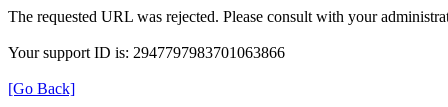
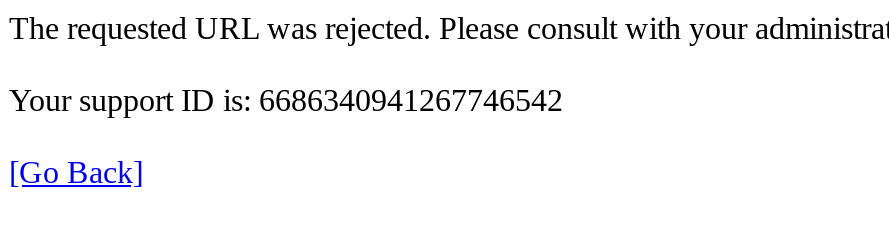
- Your support ID is: 2947797983701063866
+ Your support ID is: 6686340941267746542
